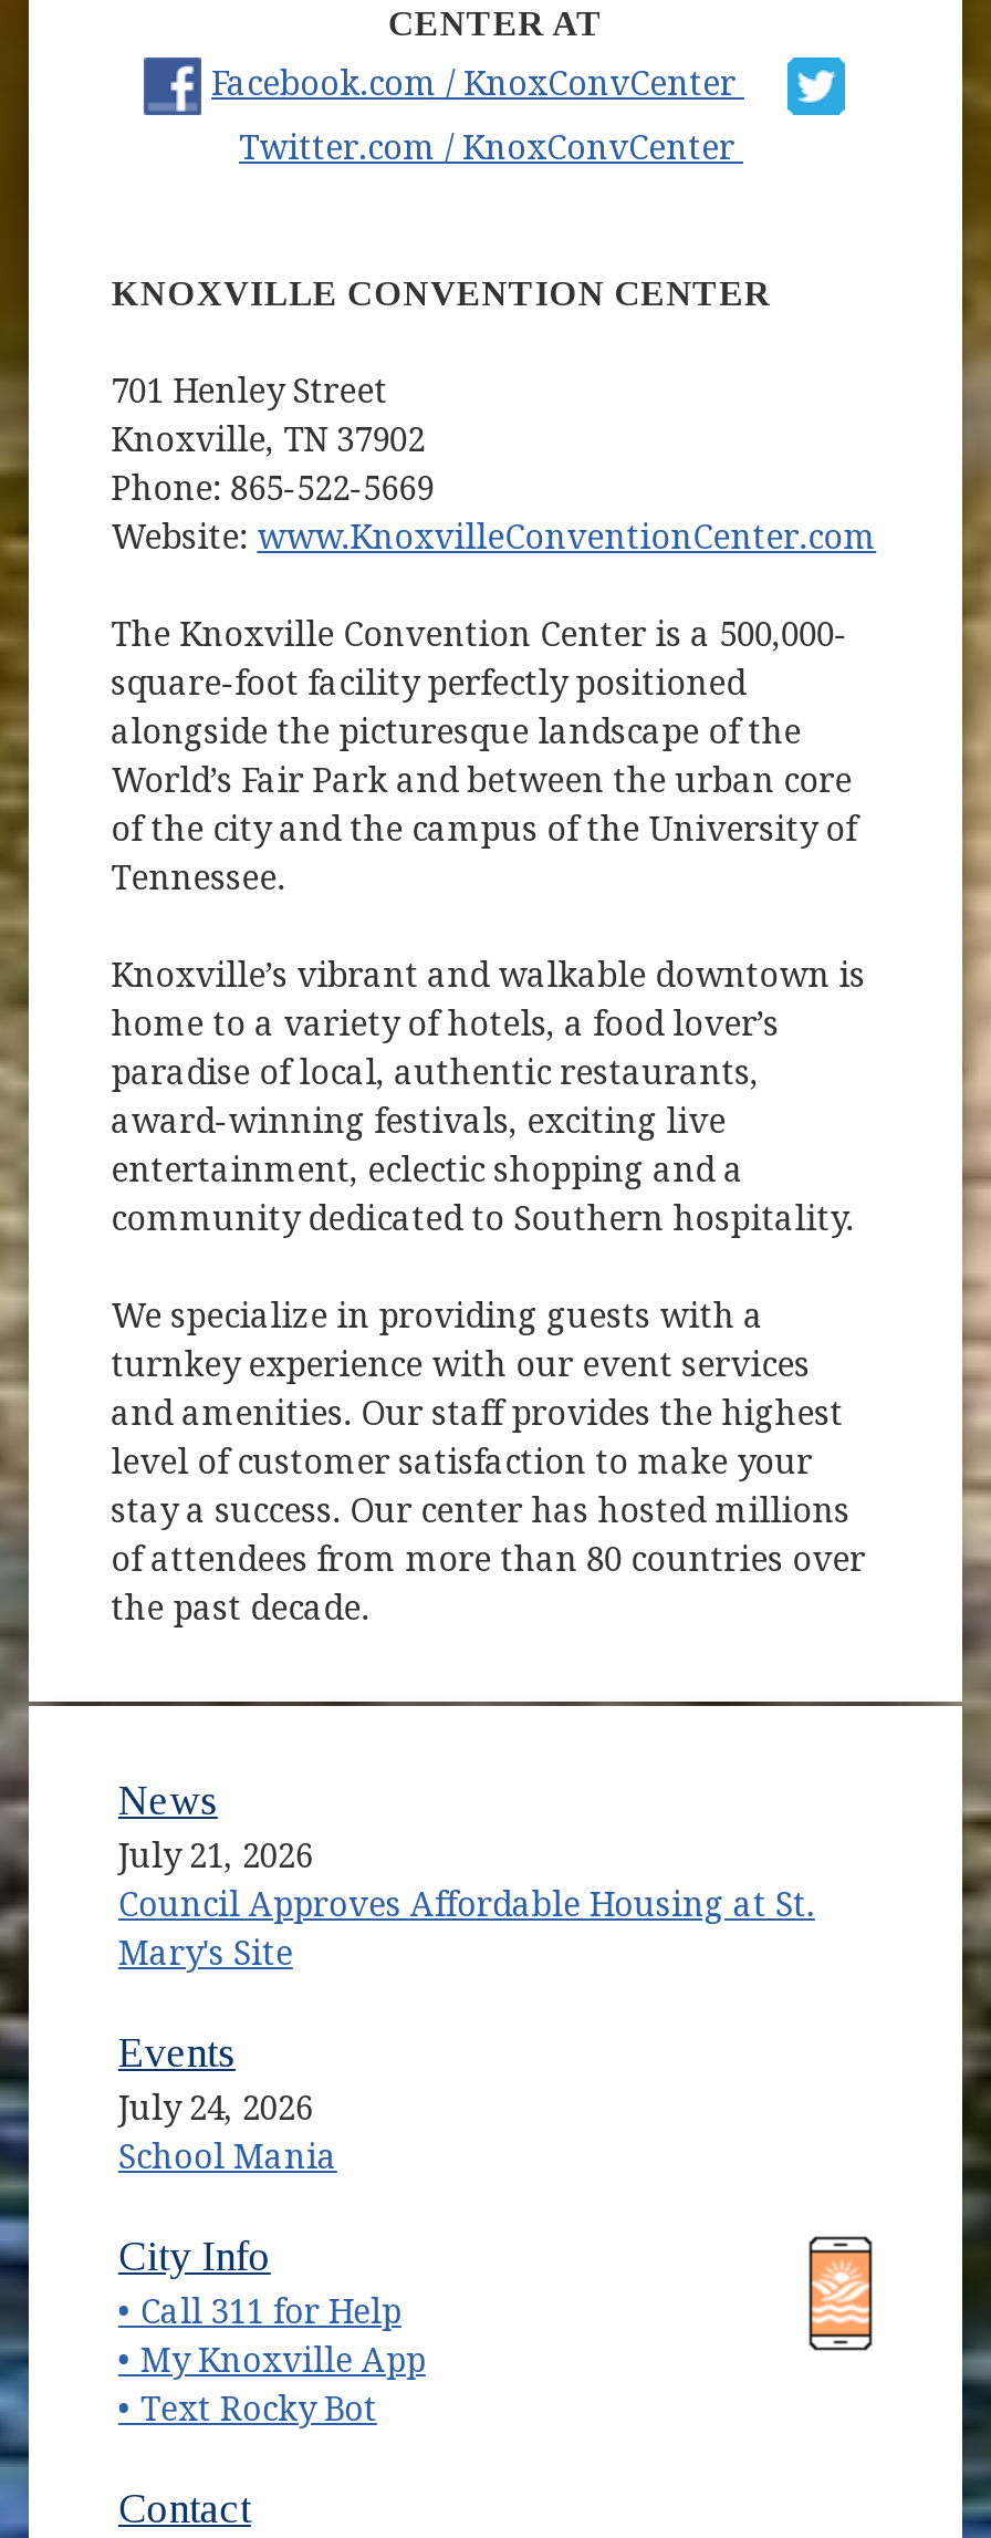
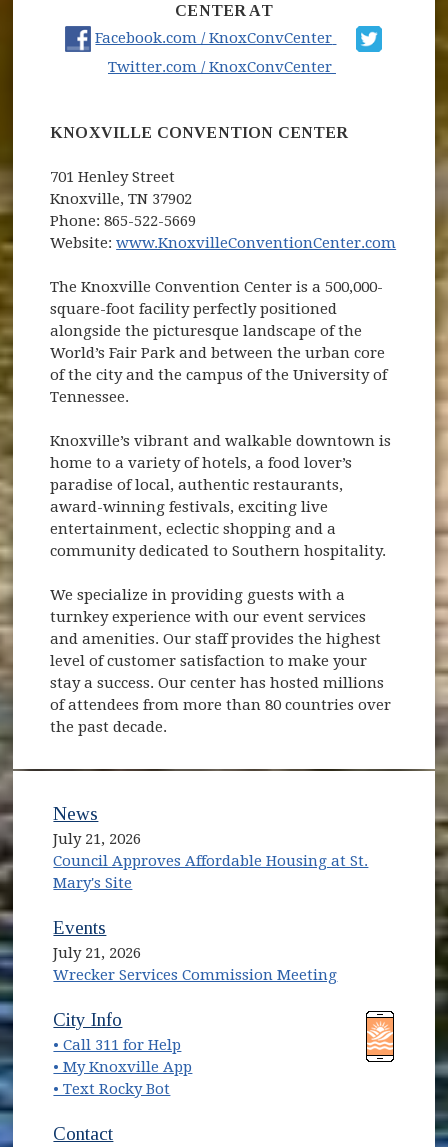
- July 24, 2026
- School Mania
+ July 21, 2026
+ Wrecker Services Commission Meeting
